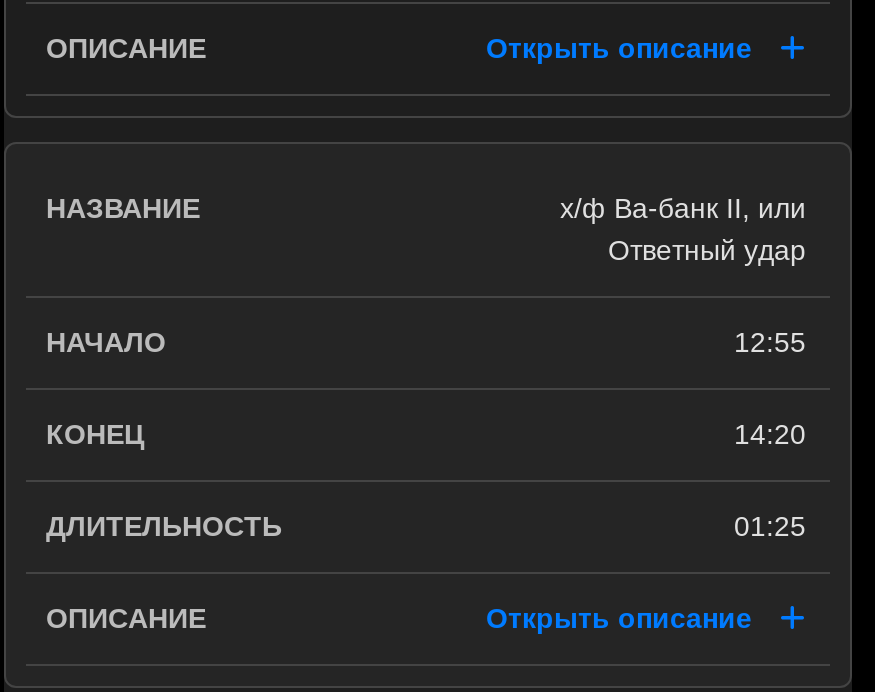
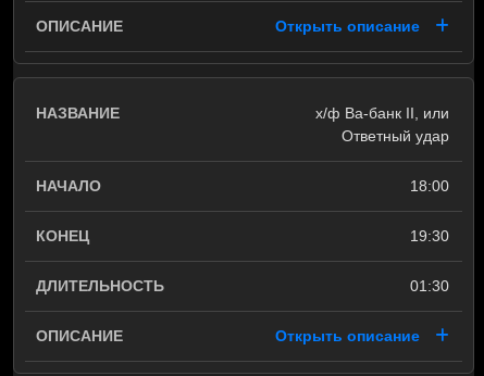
- 12:55
+ 18:00

- 14:20
+ 19:30

- 01:25
+ 01:30
